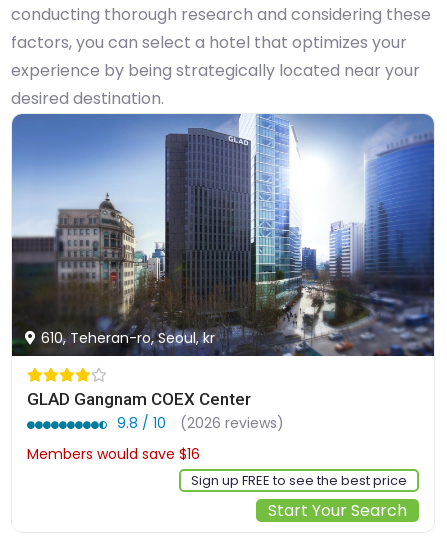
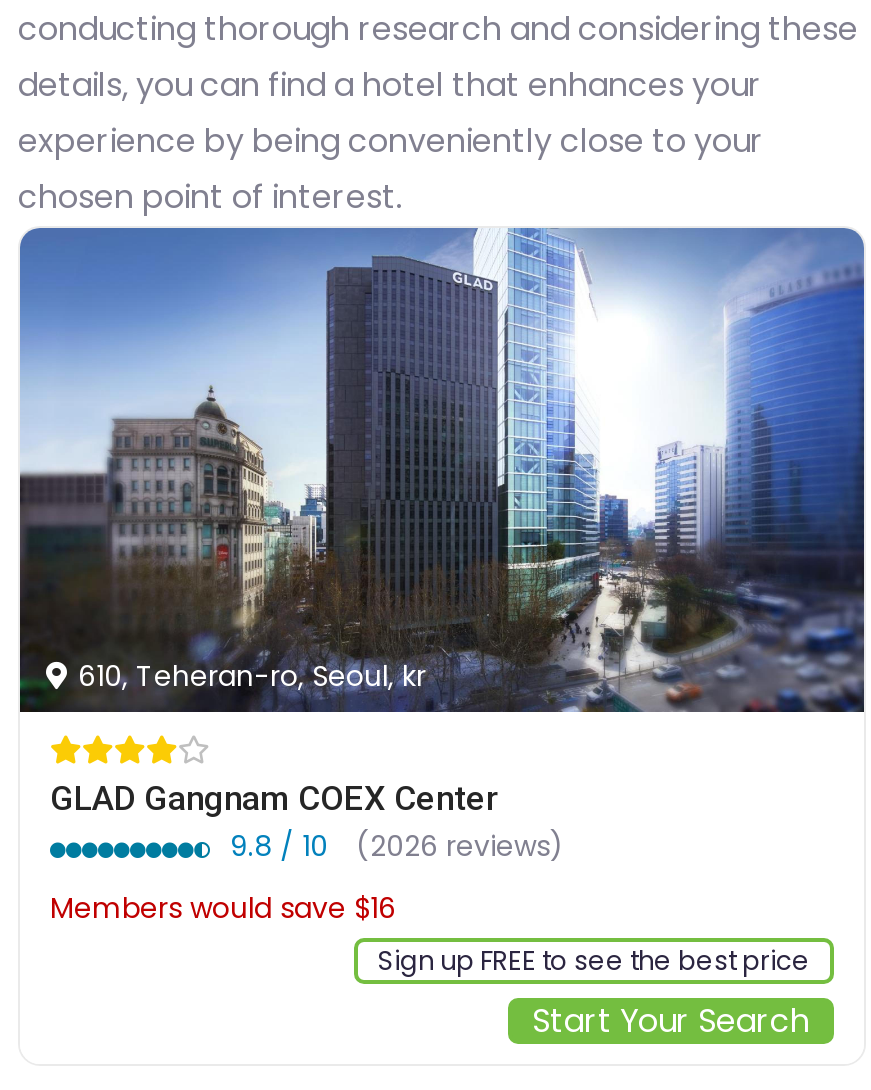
- factors, you can select a hotel that optimizes your
- experience by being strategically located near your
- desired destination.
+ details, you can find a hotel that enhances your
+ experience by being conveniently close to your
+ chosen point of interest.
